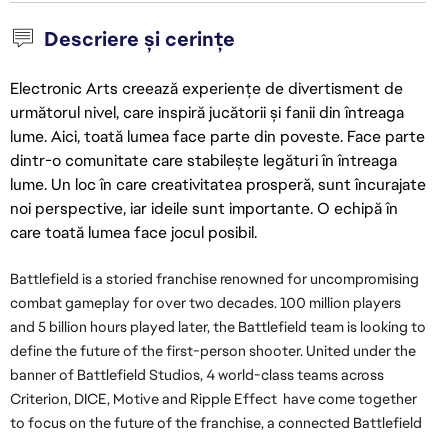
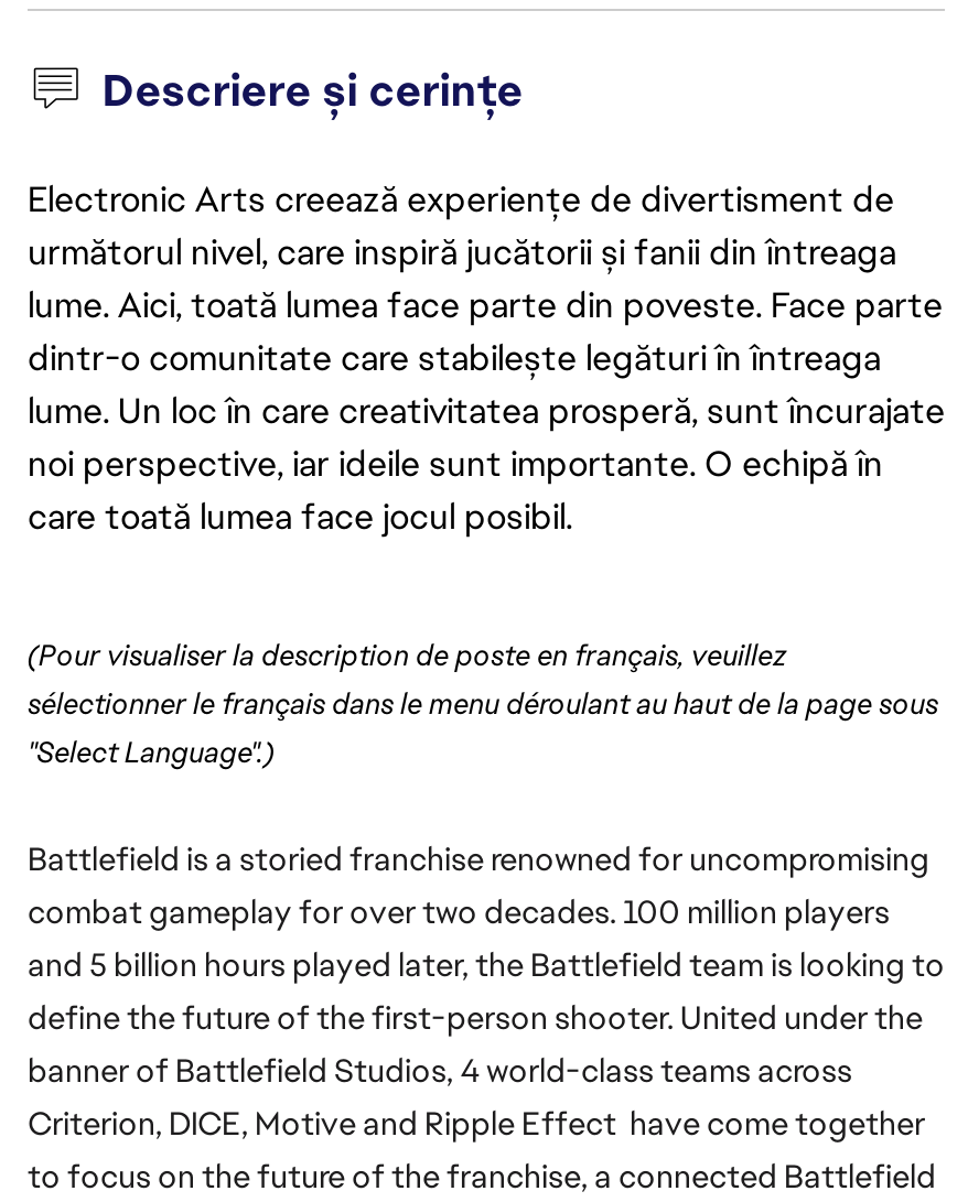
+ (Pour visualiser la description de poste en français, veuillez
+ sélectionner le français dans le menu déroulant au haut de la page sous
+ "Select Language".)
